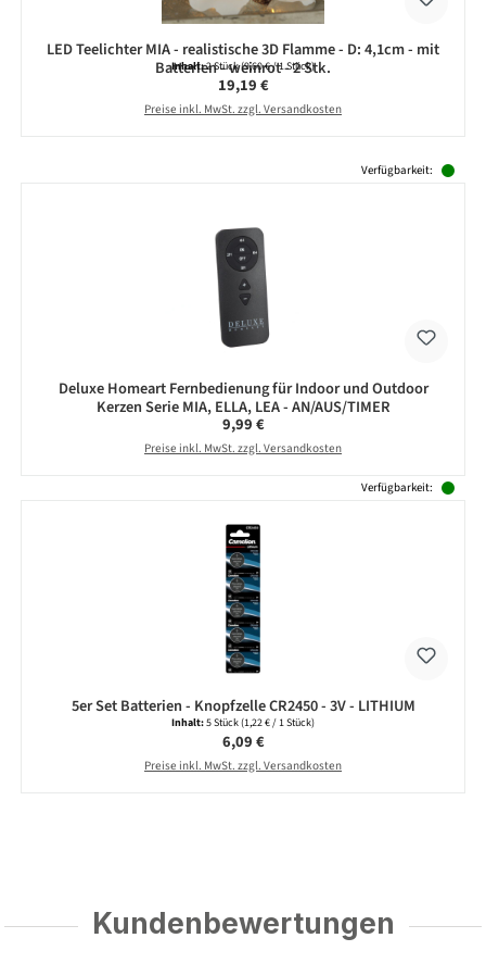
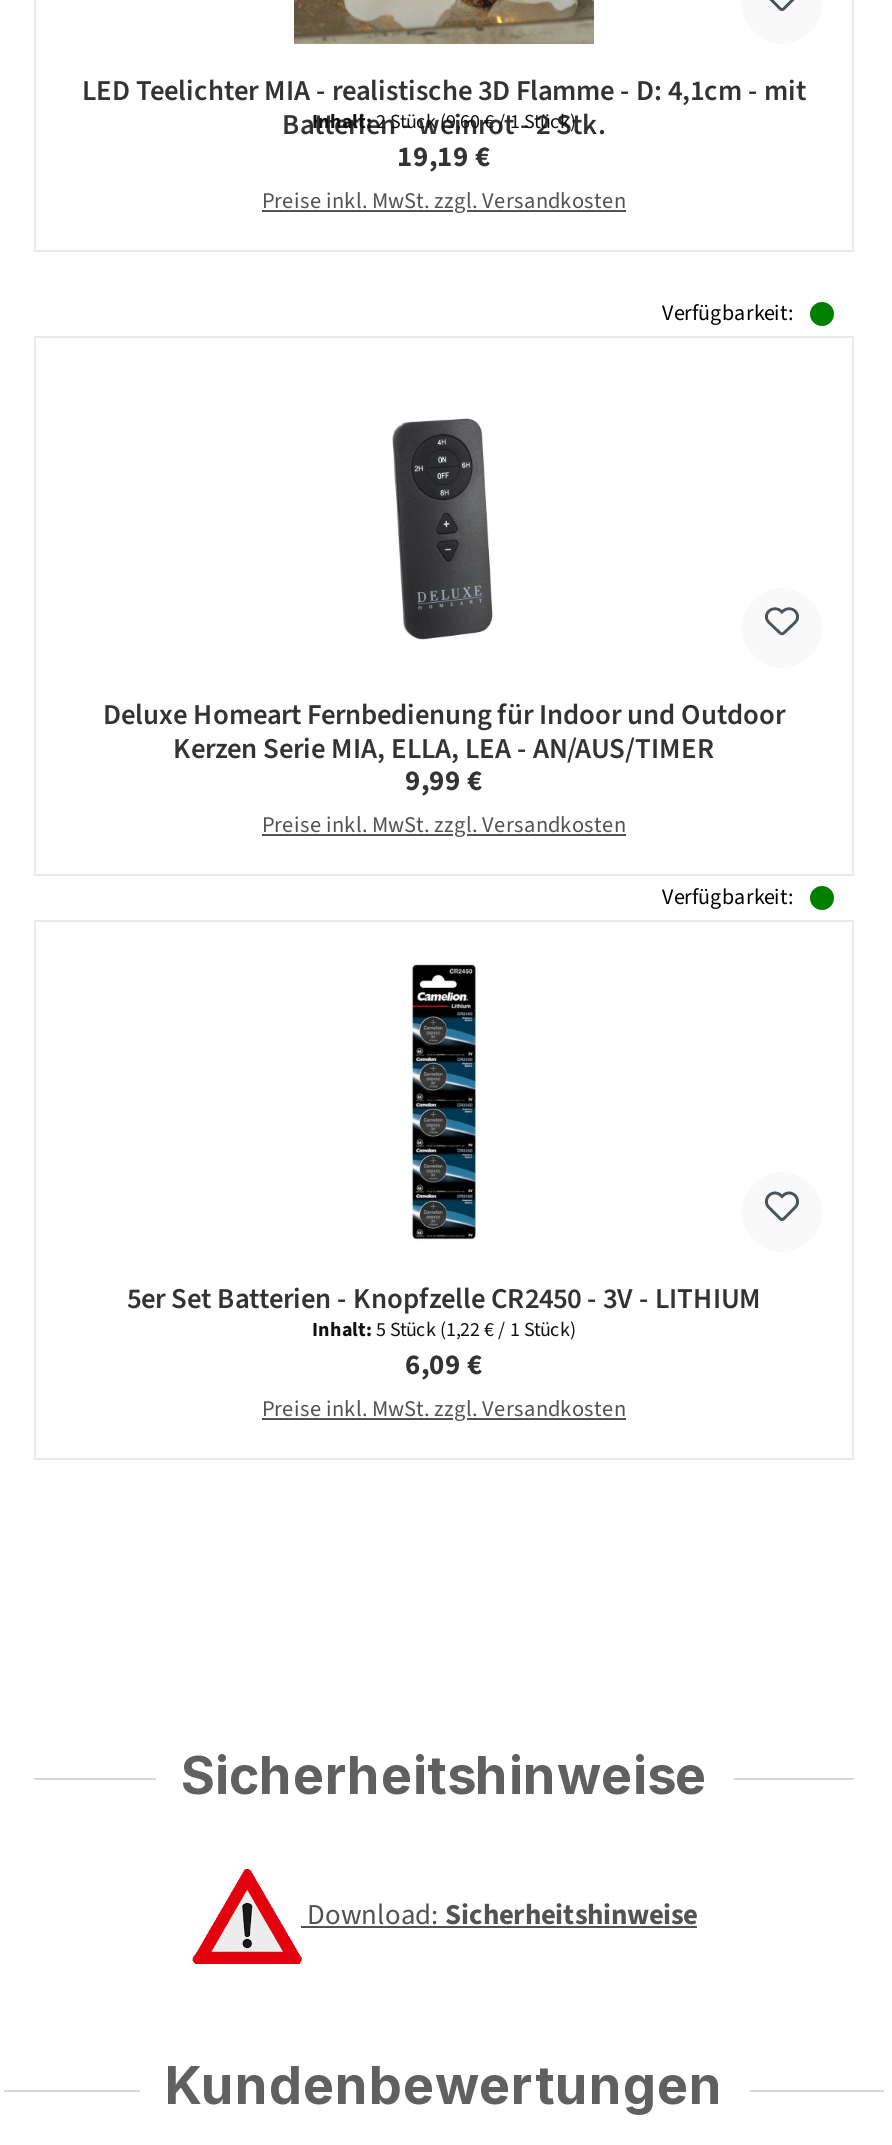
+ [image]
+ Sicherheitshinweise
+ Download:Sicherheitshinweise
